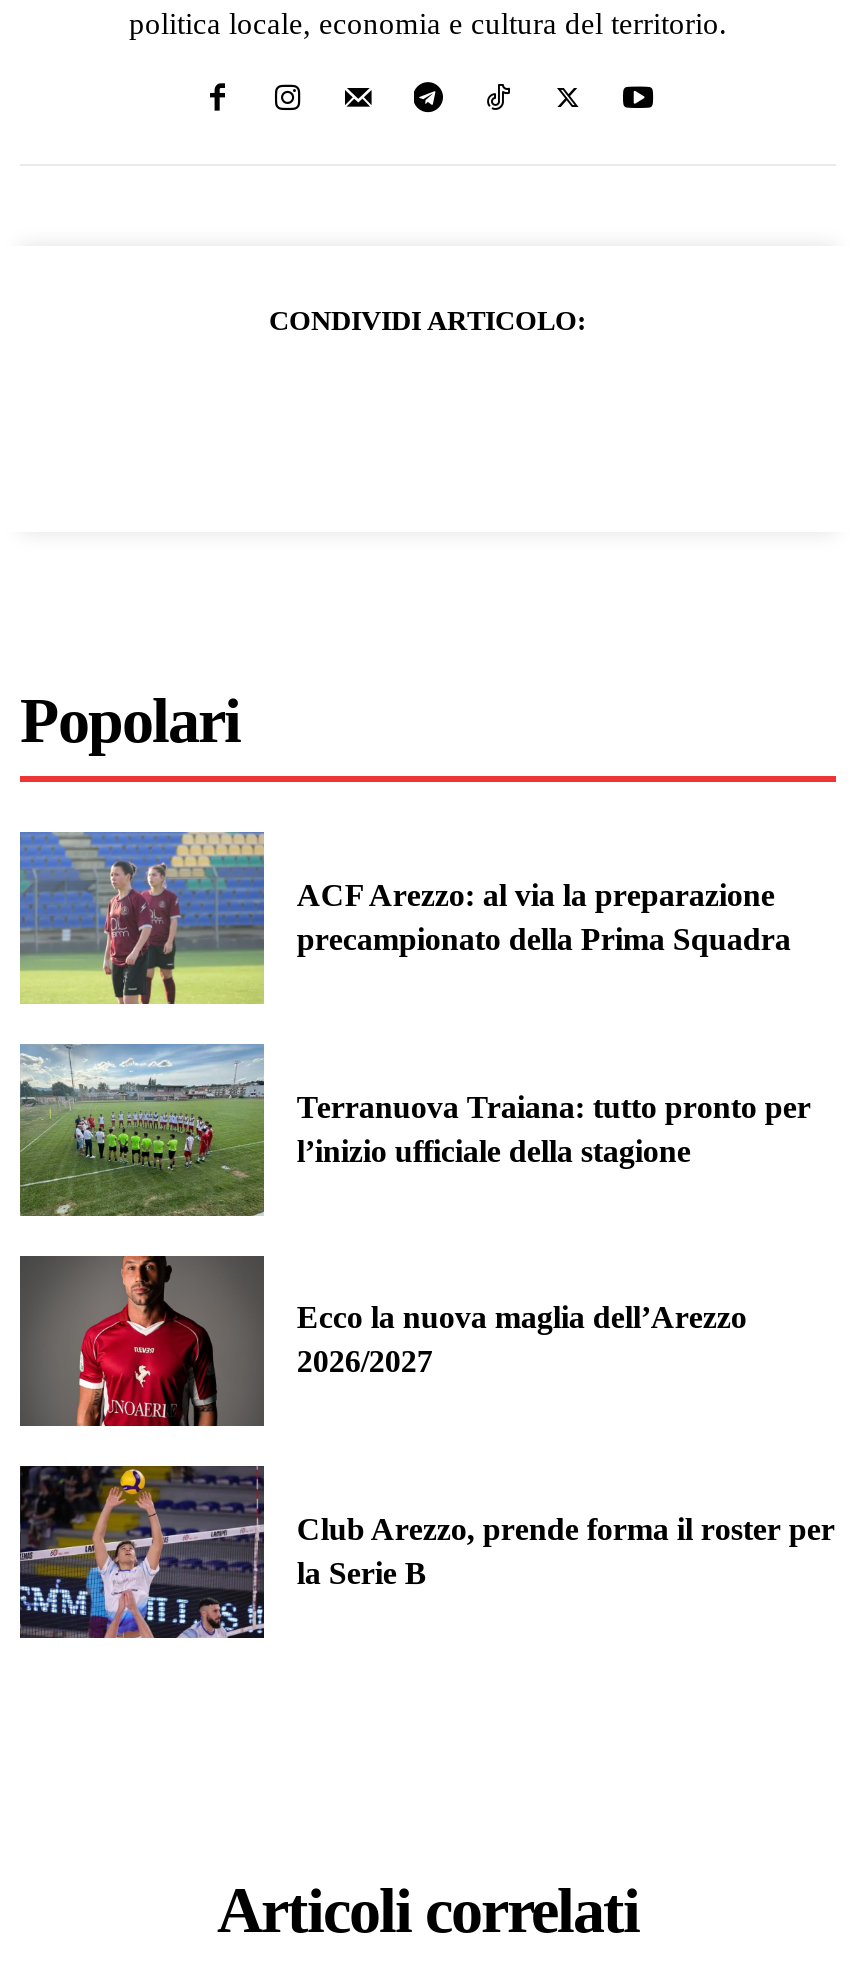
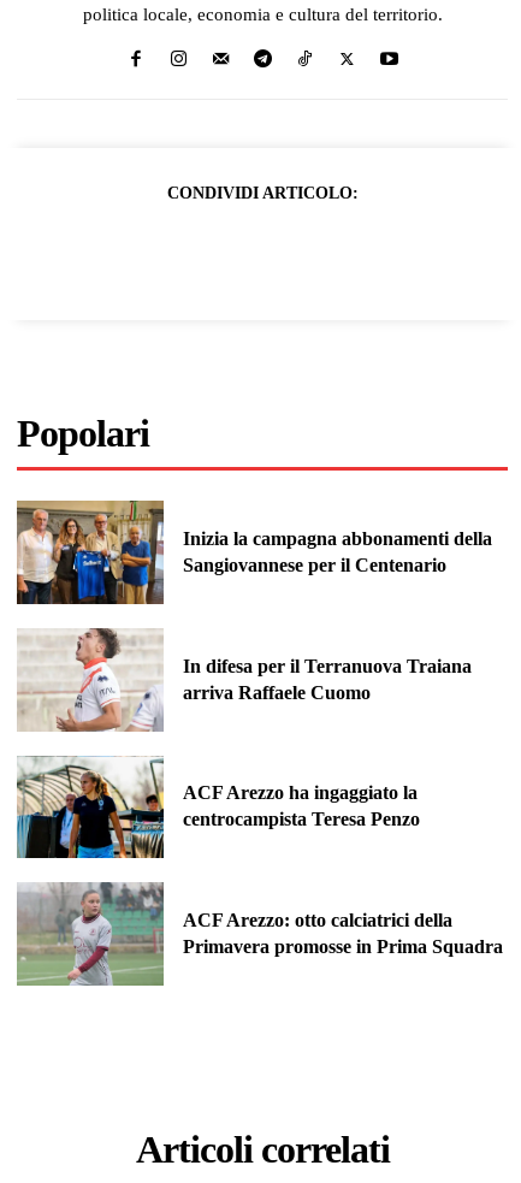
- [image]
- ACF Arezzo: al via la preparazione
- precampionato della Prima Squadra
+ [image]
+ Inizia la campagna abbonamenti della
+ Sangiovannese per il Centenario

- [image]
- Terranuova Traiana: tutto pronto per
- l’inizio ufficiale della stagione
+ [image]
+ In difesa per il Terranuova Traiana
+ arriva Raffaele Cuomo

- [image]
- Ecco la nuova maglia dell’Arezzo
- 2026/2027
+ [image]
+ ACF Arezzo ha ingaggiato la
+ centrocampista Teresa Penzo

- [image]
- Club Arezzo, prende forma il roster per
- la Serie B
+ [image]
+ ACF Arezzo: otto calciatrici della
+ Primavera promosse in Prima Squadra
